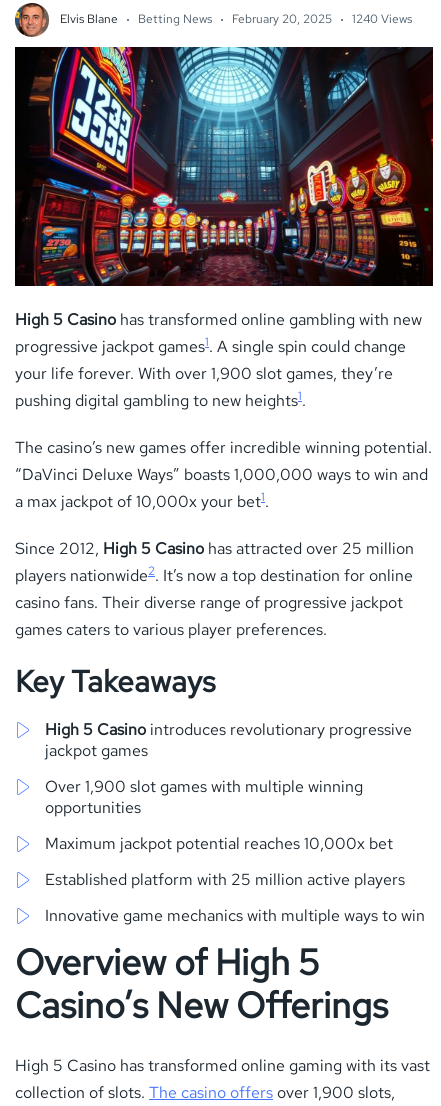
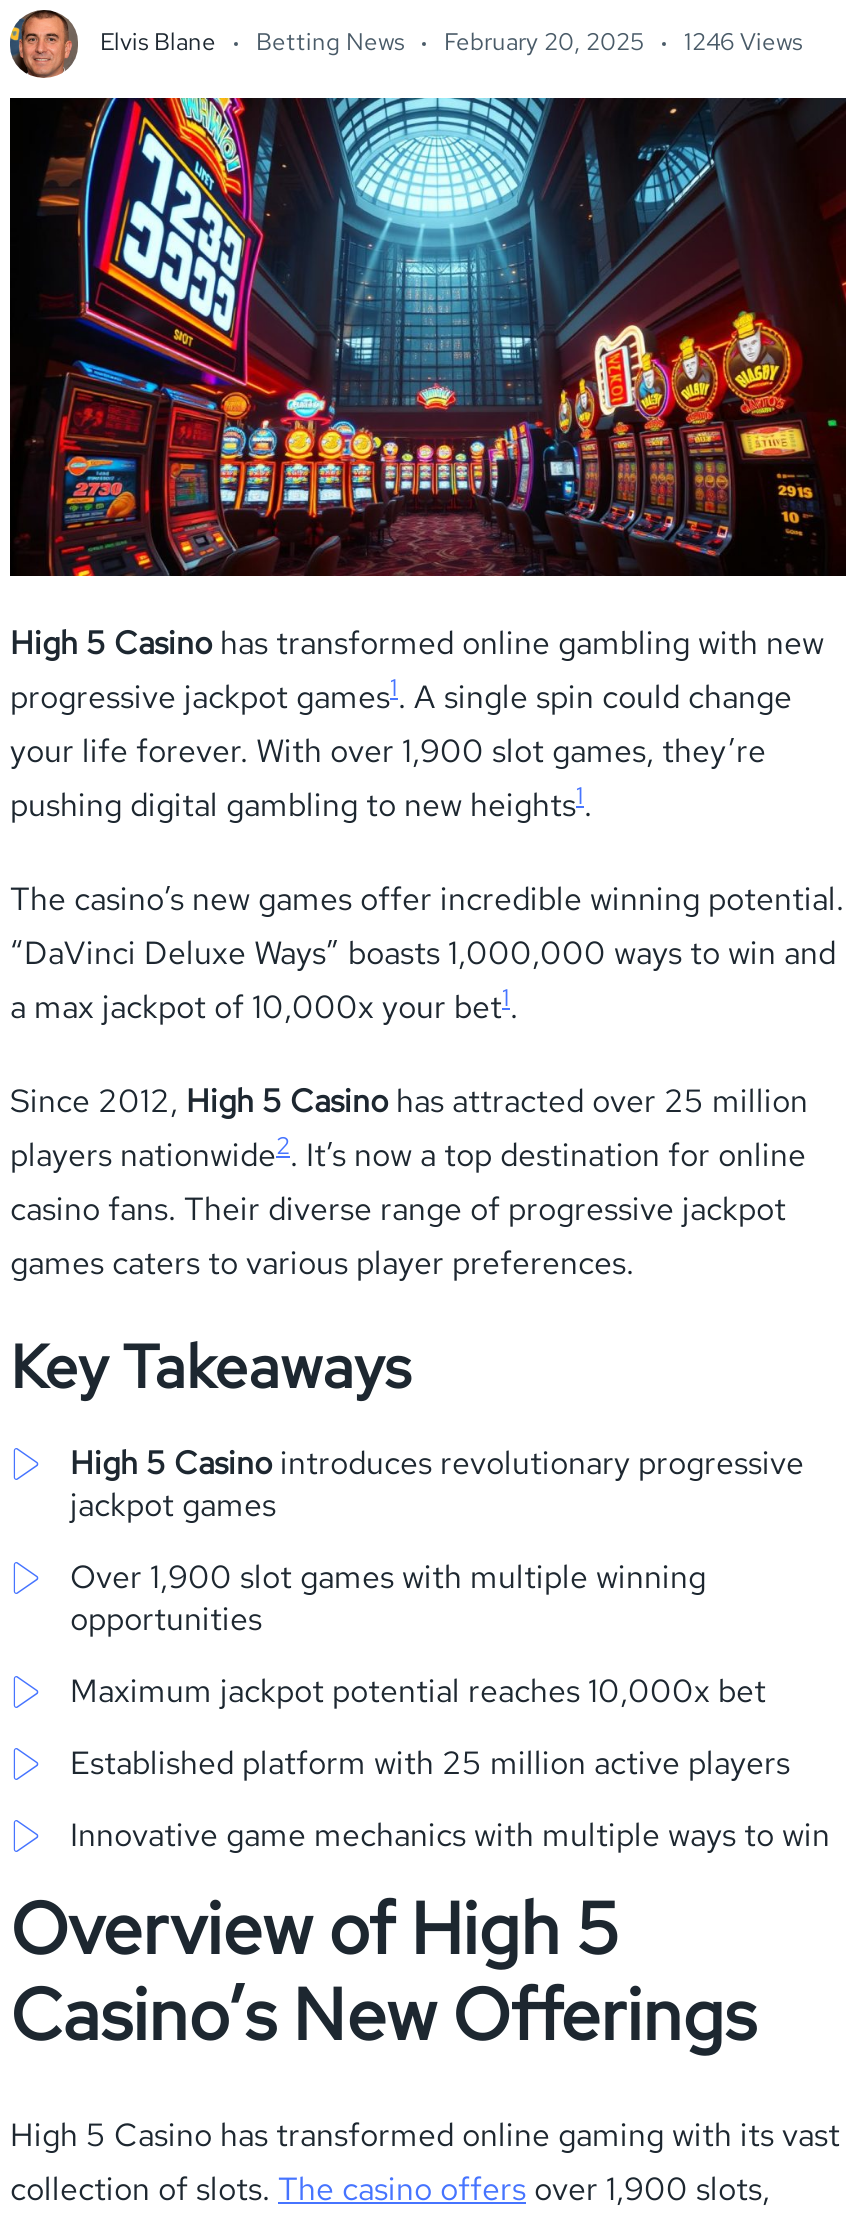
- Elvis Blane Betting News February 20, 2025 1240 Views
+ Elvis Blane Betting News February 20, 2025 1246 Views
